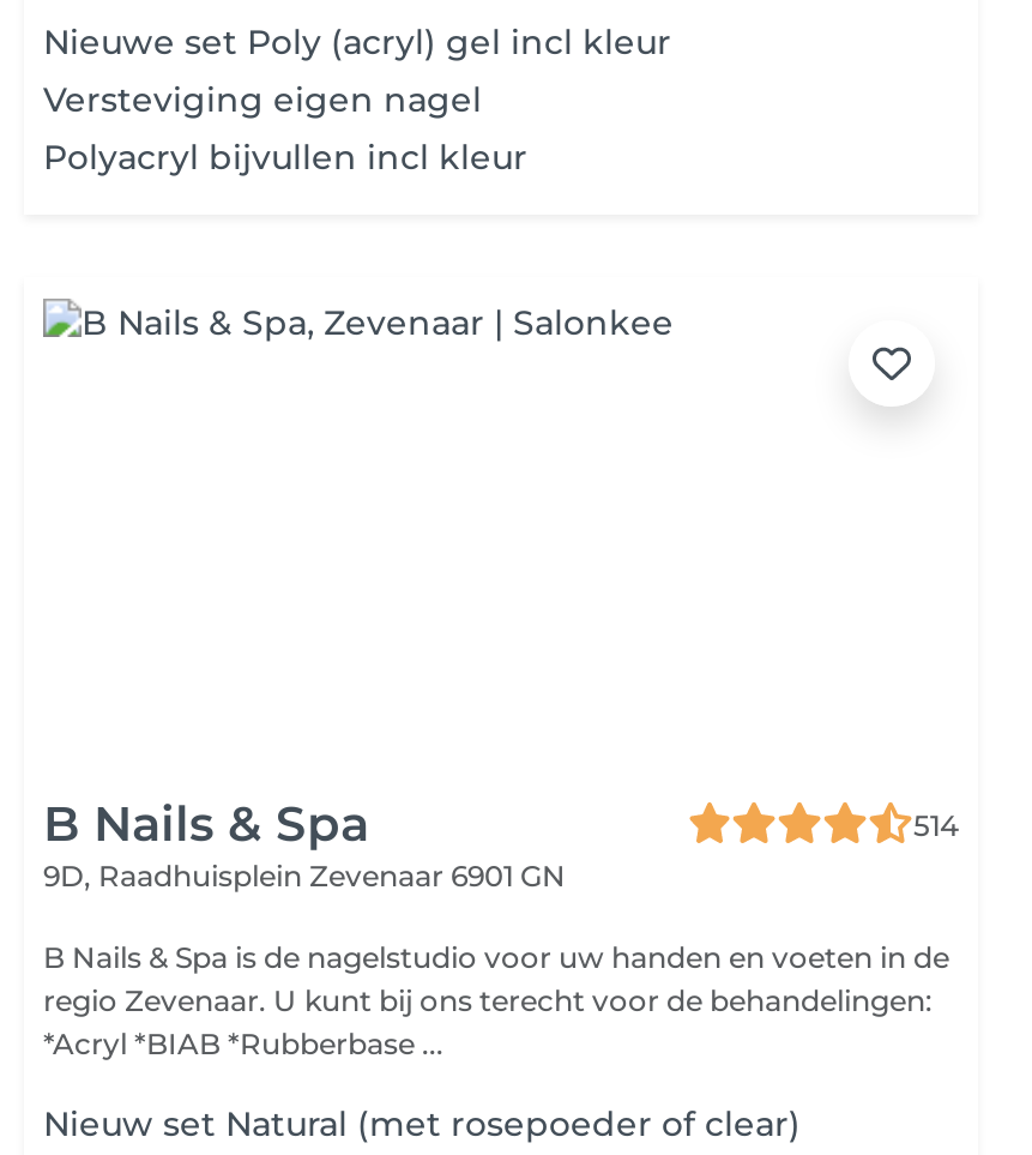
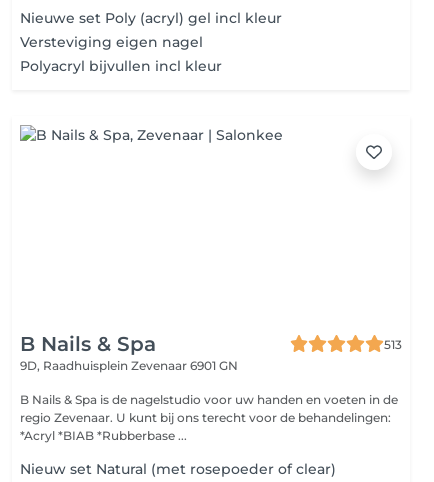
- 514
+ 513
